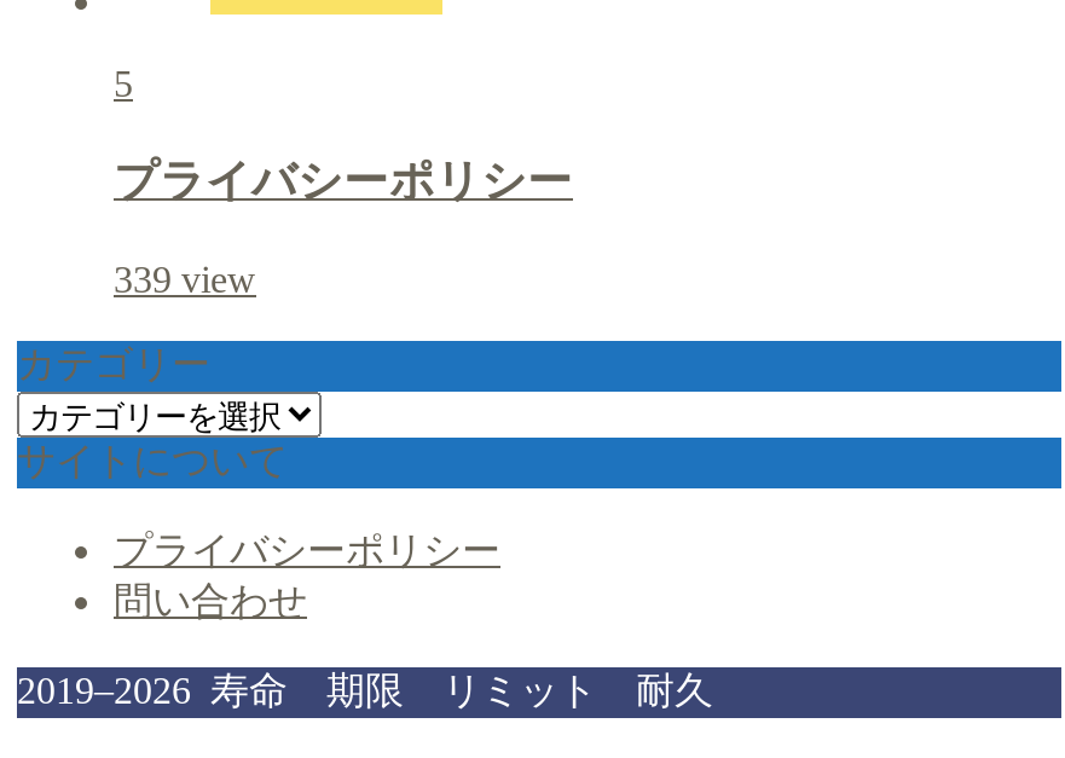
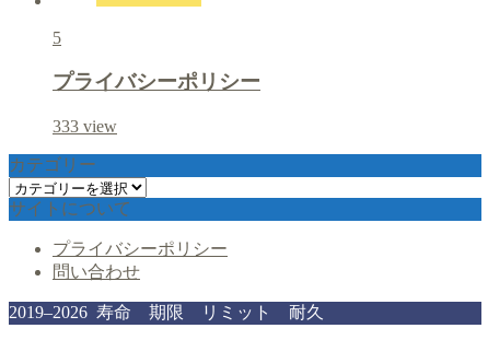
- 339 view
+ 333 view
